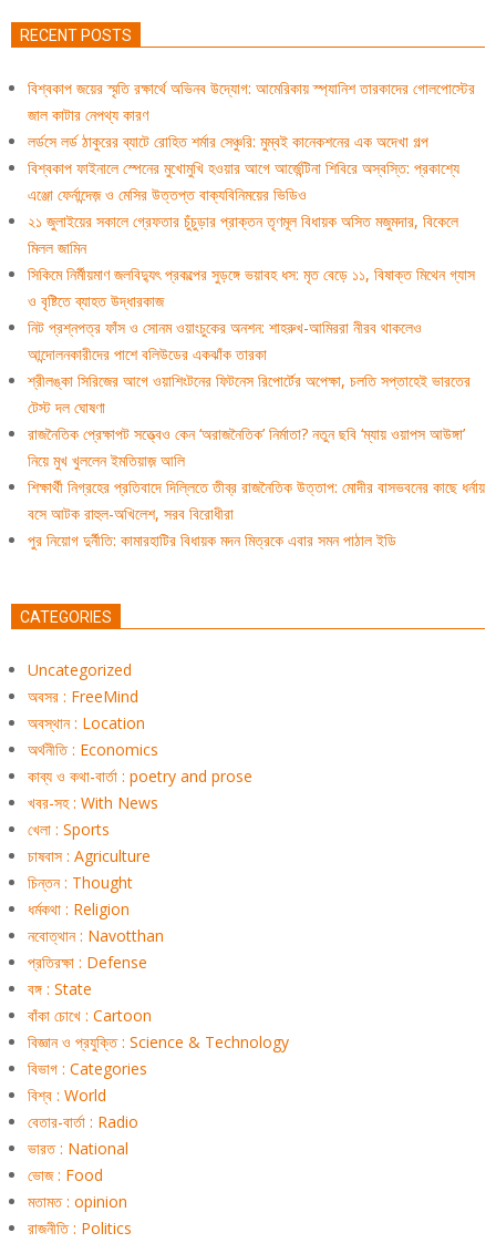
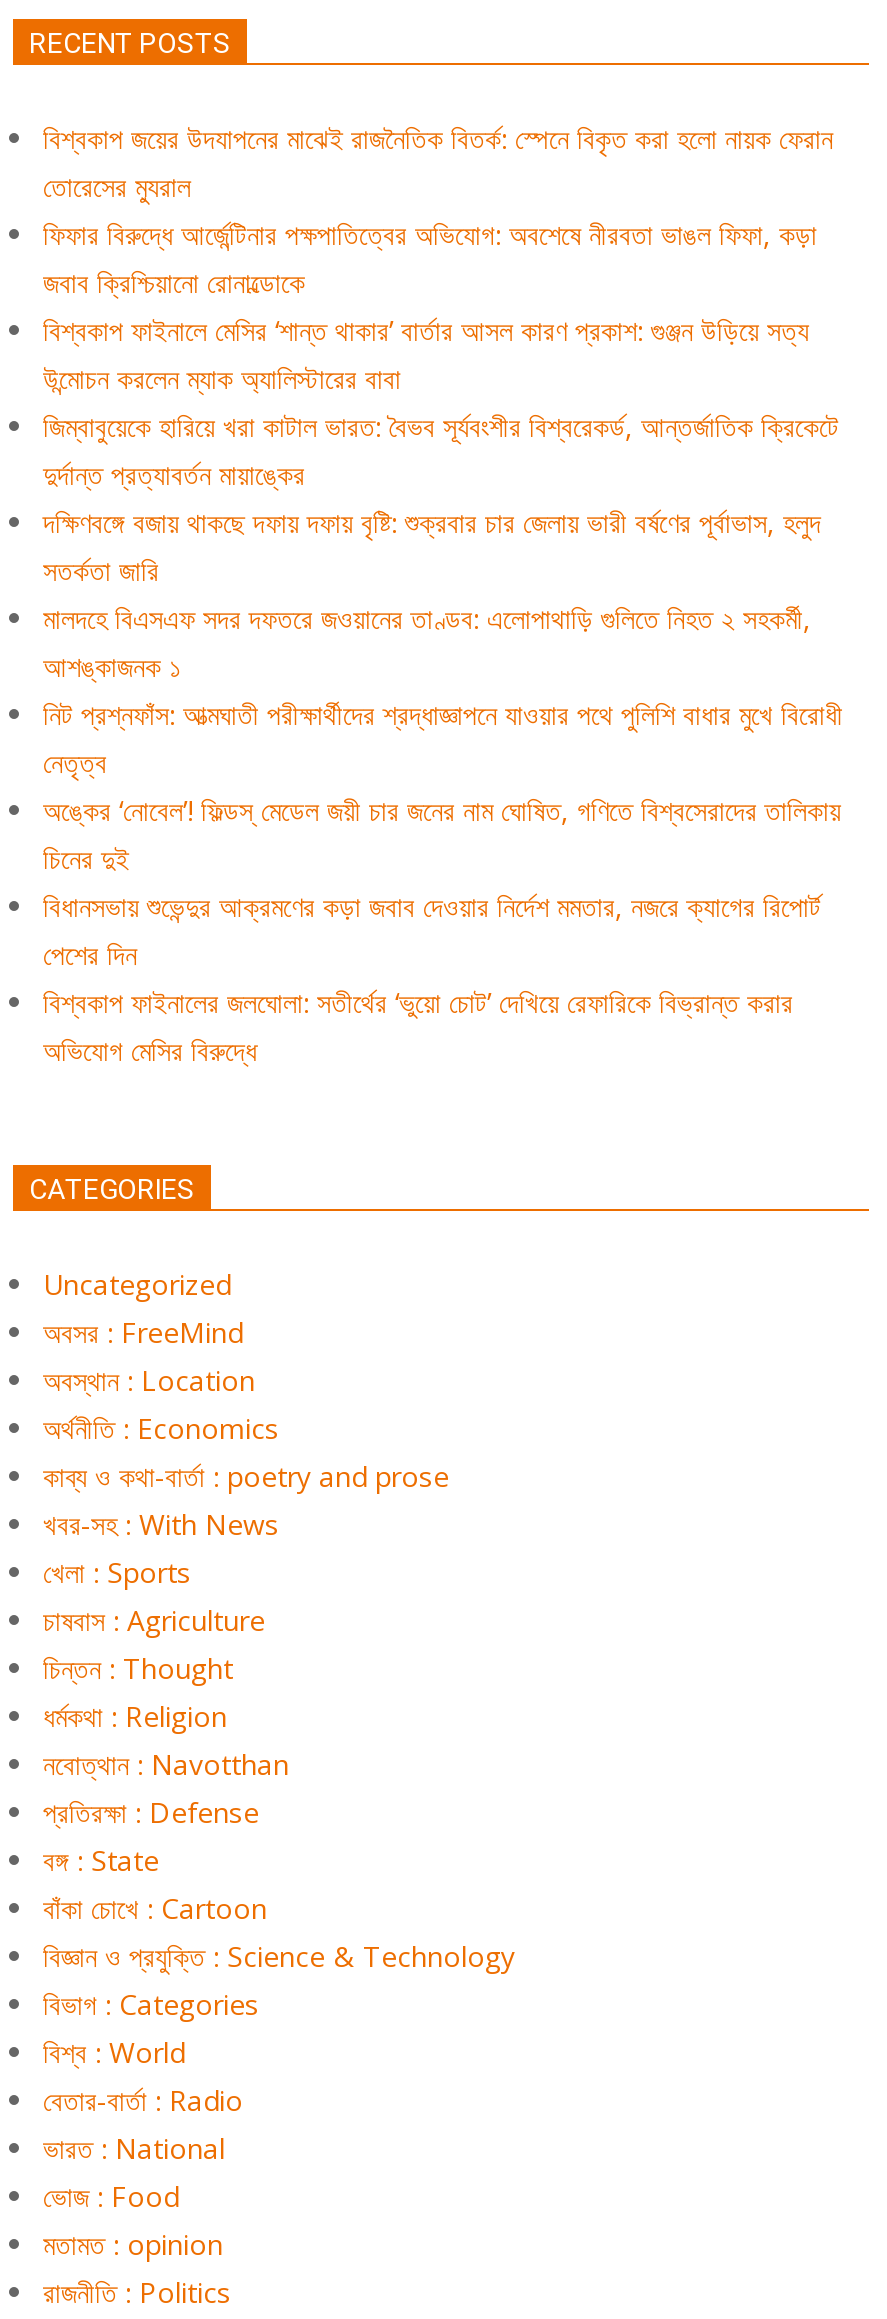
- বিশ্বকাপ জয়ের স্মৃতি রক্ষার্থে অভিনব উদ্যোগ: আমেরিকায় স্প্যানিশ তারকাদের গোলপোস্টের
- জাল কাটার নেপথ্য কারণ
- লর্ডসে লর্ড ঠাকুরের ব্যাটে রোহিত শর্মার সেঞ্চুরি: মুম্বই কানেকশনের এক অদেখা গল্প
- বিশ্বকাপ ফাইনালে স্পেনের মুখোমুখি হওয়ার আগে আর্জেন্টিনা শিবিরে অস্বস্তি: প্রকাশ্যে
- এঞ্জো ফের্নান্দেজ় ও মেসির উত্তপ্ত বাক্যবিনিময়ের ভিডিও
- ২১ জুলাইয়ের সকালে গ্রেফতার চুঁচুড়ার প্রাক্তন তৃণমূল বিধায়ক অসিত মজুমদার, বিকেলে
- মিলল জামিন
- সিকিমে নির্মীয়মাণ জলবিদ্যুৎ প্রকল্পের সুড়ঙ্গে ভয়াবহ ধস: মৃত বেড়ে ১১, বিষাক্ত মিথেন গ্যাস
- ও বৃষ্টিতে ব্যাহত উদ্ধারকাজ
- নিট প্রশ্নপত্র ফাঁস ও সোনম ওয়াংচুকের অনশন: শাহরুখ-আমিররা নীরব থাকলেও
- আন্দোলনকারীদের পাশে বলিউডের একঝাঁক তারকা
- শ্রীলঙ্কা সিরিজের আগে ওয়াশিংটনের ফিটনেস রিপোর্টের অপেক্ষা, চলতি সপ্তাহেই ভারতের
- টেস্ট দল ঘোষণা
- রাজনৈতিক প্রেক্ষাপট সত্ত্বেও কেন ‘অরাজনৈতিক’ নির্মাতা? নতুন ছবি ‘ম্যায় ওয়াপস আউঙ্গা’
- নিয়ে মুখ খুললেন ইমতিয়াজ় আলি
- শিক্ষার্থী নিগ্রহের প্রতিবাদে দিল্লিতে তীব্র রাজনৈতিক উত্তাপ: মোদীর বাসভবনের কাছে ধর্নায়
- বসে আটক রাহুল-অখিলেশ, সরব বিরোধীরা
- পুর নিয়োগ দুর্নীতি: কামারহাটির বিধায়ক মদন মিত্রকে এবার সমন পাঠাল ইডি
+ বিশ্বকাপ জয়ের উদযাপনের মাঝেই রাজনৈতিক বিতর্ক: স্পেনে বিকৃত করা হলো নায়ক ফেরান
+ তোরেসের ম্যুরাল
+ ফিফার বিরুদ্ধে আর্জেন্টিনার পক্ষপাতিত্বের অভিযোগ: অবশেষে নীরবতা ভাঙল ফিফা, কড়া
+ জবাব ক্রিশ্চিয়ানো রোনাল্ডোকে
+ বিশ্বকাপ ফাইনালে মেসির ‘শান্ত থাকার’ বার্তার আসল কারণ প্রকাশ: গুঞ্জন উড়িয়ে সত্য
+ উন্মোচন করলেন ম্যাক অ্যালিস্টারের বাবা
+ জিম্বাবুয়েকে হারিয়ে খরা কাটাল ভারত: বৈভব সূর্যবংশীর বিশ্বরেকর্ড, আন্তর্জাতিক ক্রিকেটে
+ দুর্দান্ত প্রত্যাবর্তন মায়াঙ্কের
+ দক্ষিণবঙ্গে বজায় থাকছে দফায় দফায় বৃষ্টি: শুক্রবার চার জেলায় ভারী বর্ষণের পূর্বাভাস, হলুদ
+ সতর্কতা জারি
+ মালদহে বিএসএফ সদর দফতরে জওয়ানের তাণ্ডব: এলোপাথাড়ি গুলিতে নিহত ২ সহকর্মী,
+ আশঙ্কাজনক ১
+ নিট প্রশ্নফাঁস: আত্মঘাতী পরীক্ষার্থীদের শ্রদ্ধাজ্ঞাপনে যাওয়ার পথে পুলিশি বাধার মুখে বিরোধী
+ নেতৃত্ব
+ অঙ্কের ‘নোবেল’! ফিল্ডস্‌ মেডেল জয়ী চার জনের নাম ঘোষিত, গণিতে বিশ্বসেরাদের তালিকায়
+ চিনের দুই
+ বিধানসভায় শুভেন্দুর আক্রমণের কড়া জবাব দেওয়ার নির্দেশ মমতার, নজরে ক্যাগের রিপোর্ট
+ পেশের দিন
+ বিশ্বকাপ ফাইনালের জলঘোলা: সতীর্থের ‘ভুয়ো চোট’ দেখিয়ে রেফারিকে বিভ্রান্ত করার
+ অভিযোগ মেসির বিরুদ্ধে
